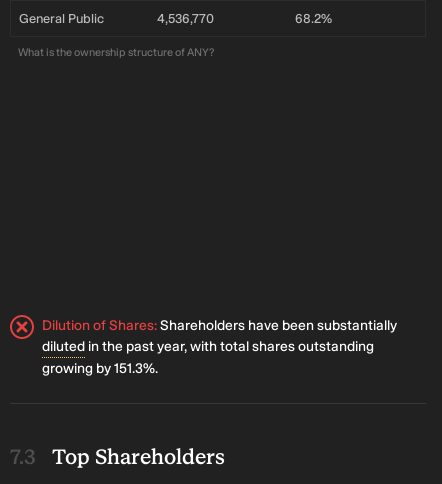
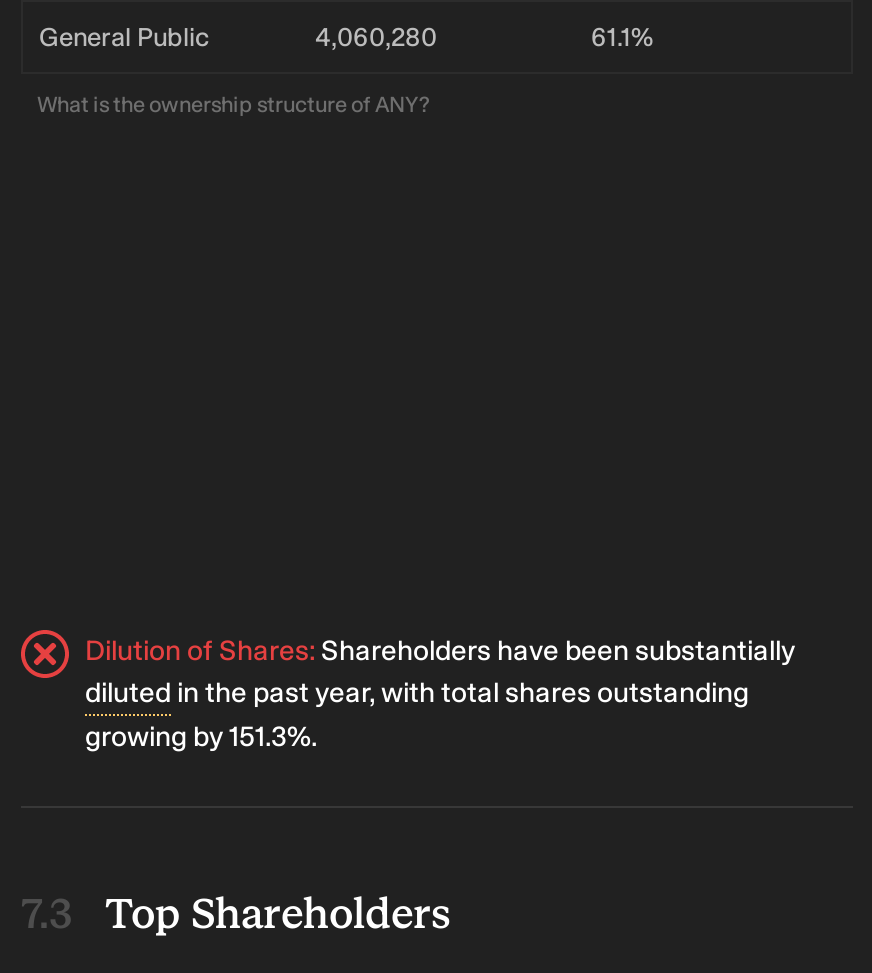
- 4,536,770
+ 4,060,280

- 68.2%
+ 61.1%
